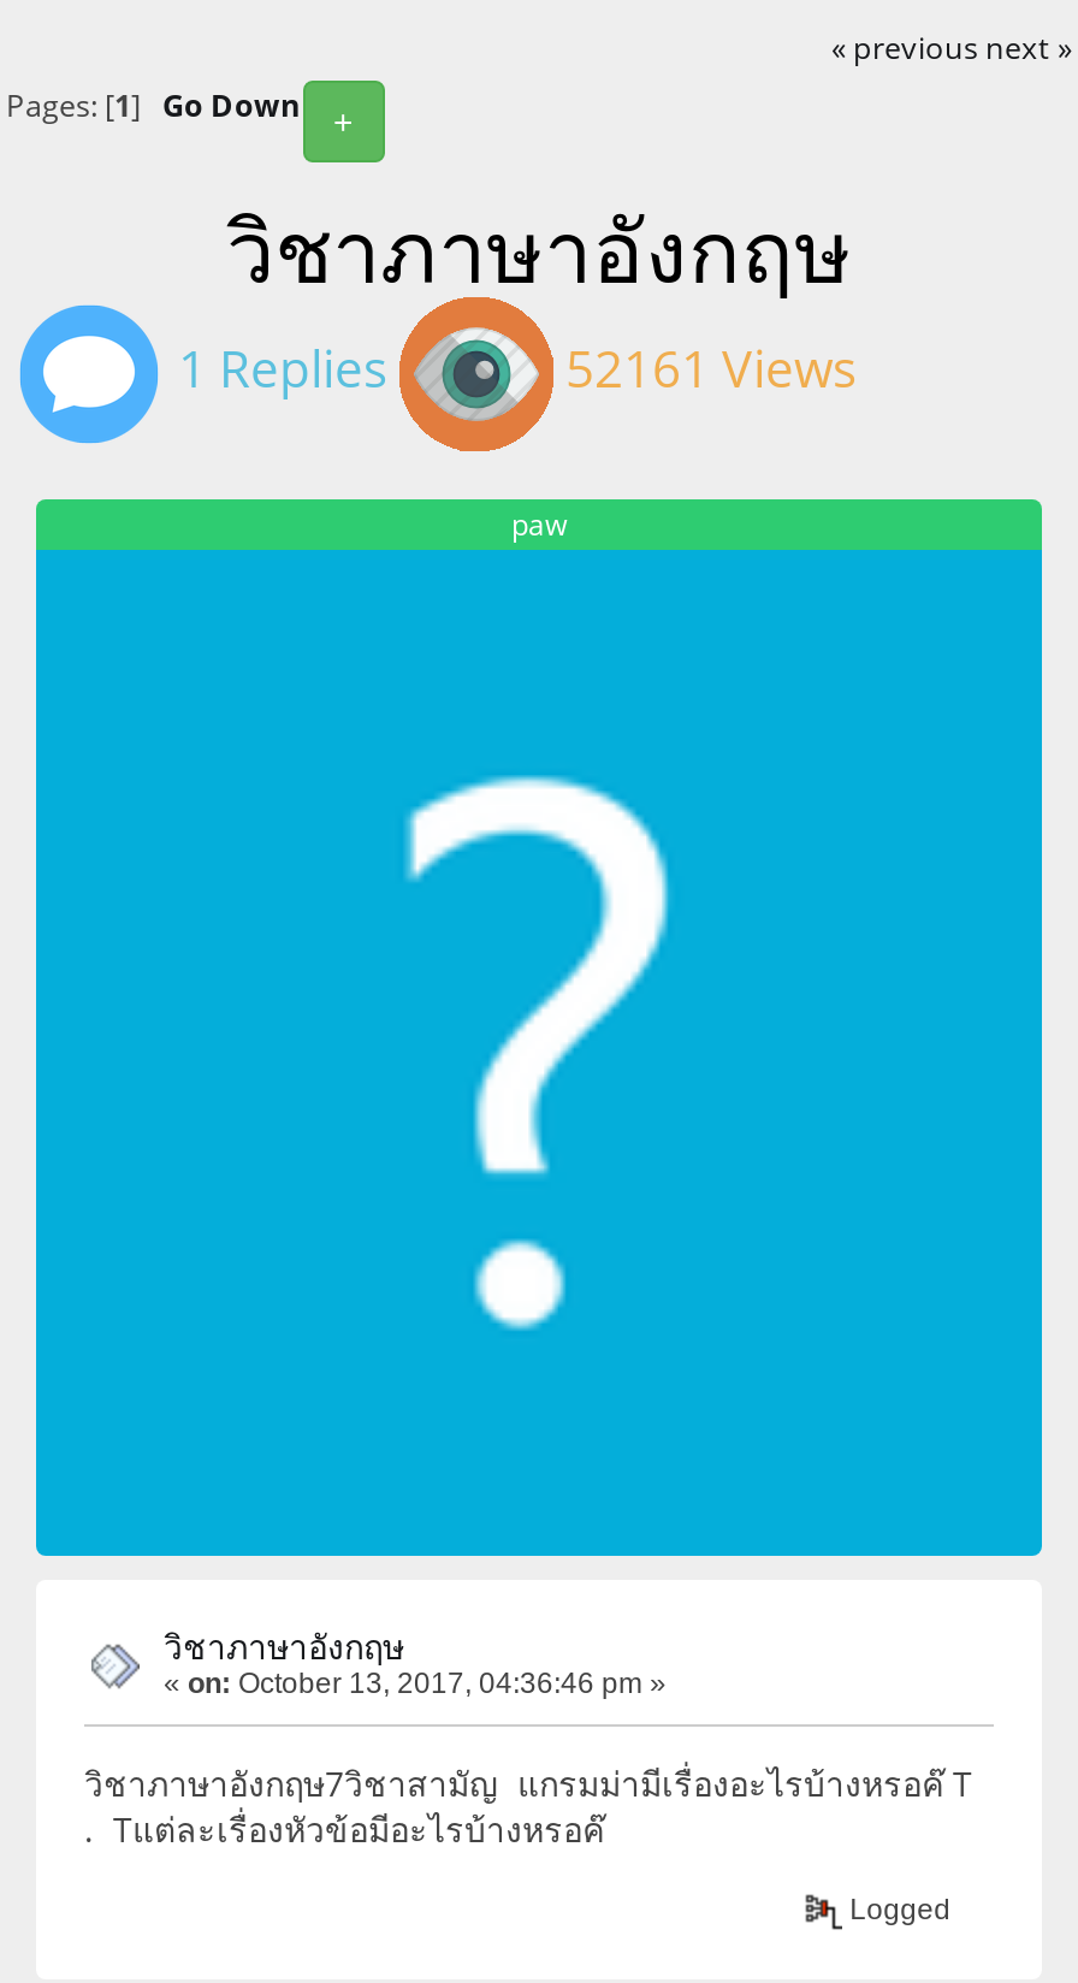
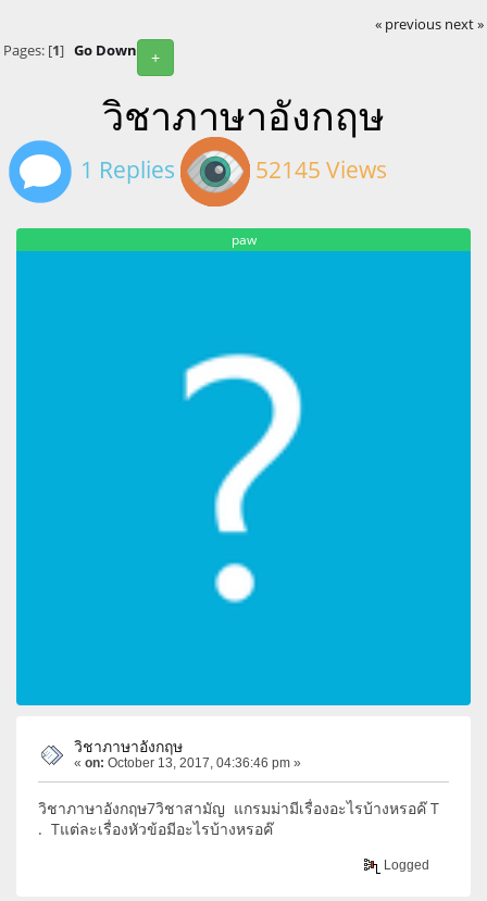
- 52161 Views
+ 52145 Views
